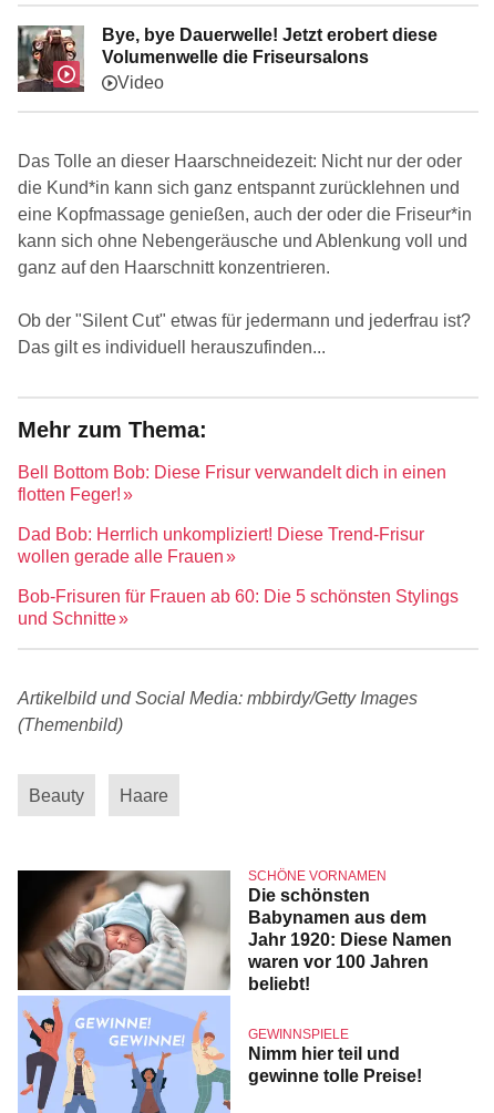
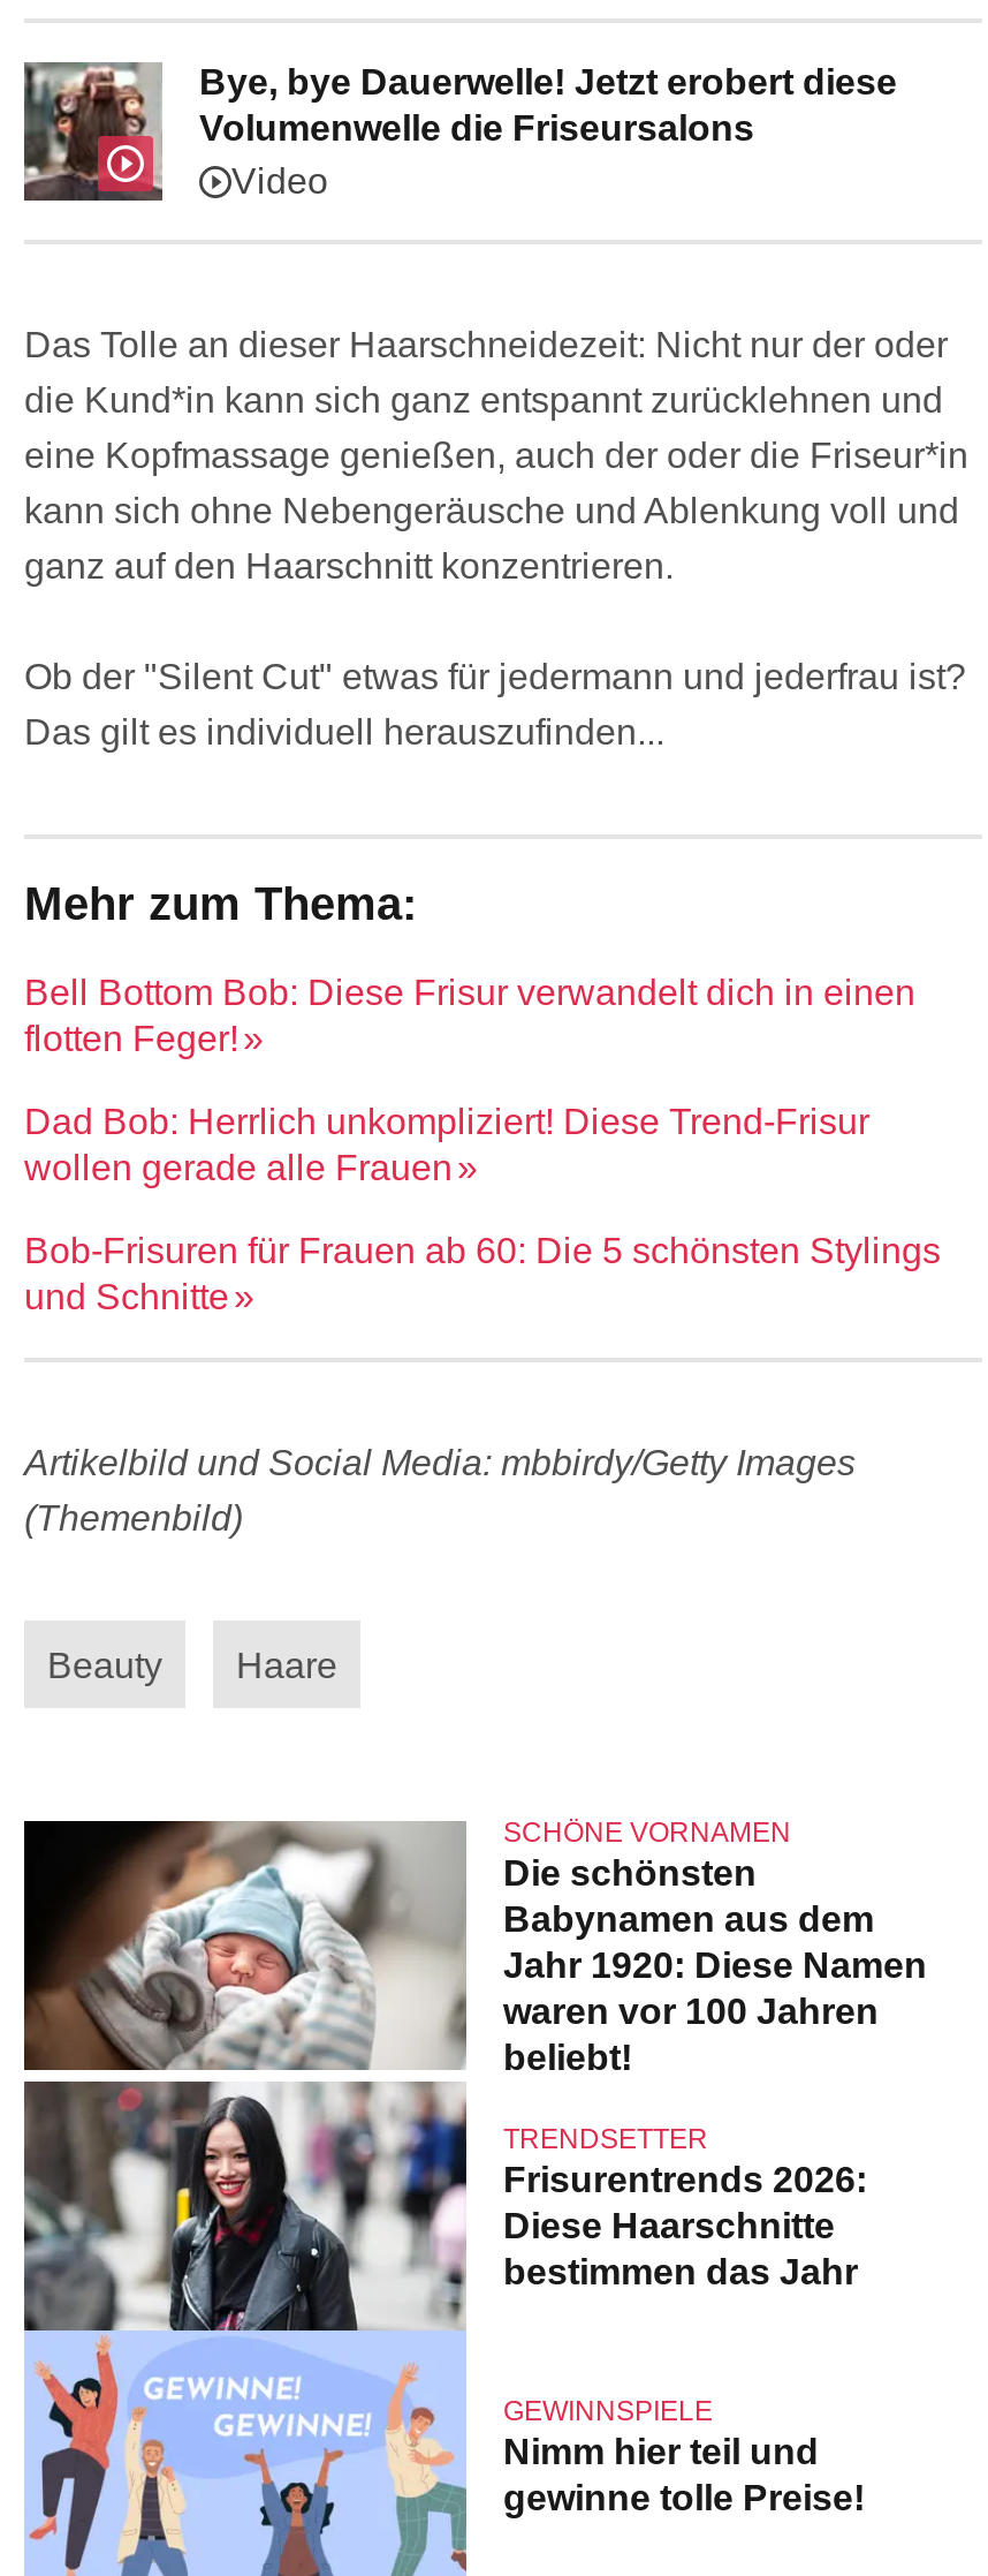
+ [image]
+ TRENDSETTER
+ Frisurentrends 2026:
+ Diese Haarschnitte
+ bestimmen das Jahr
